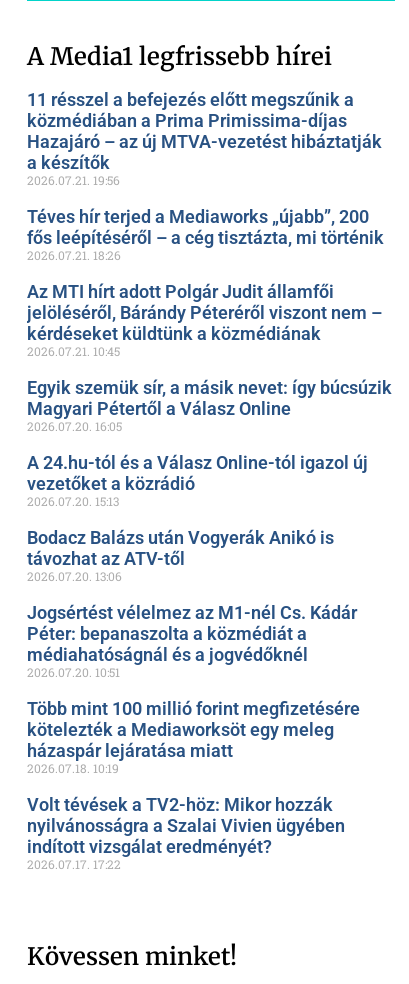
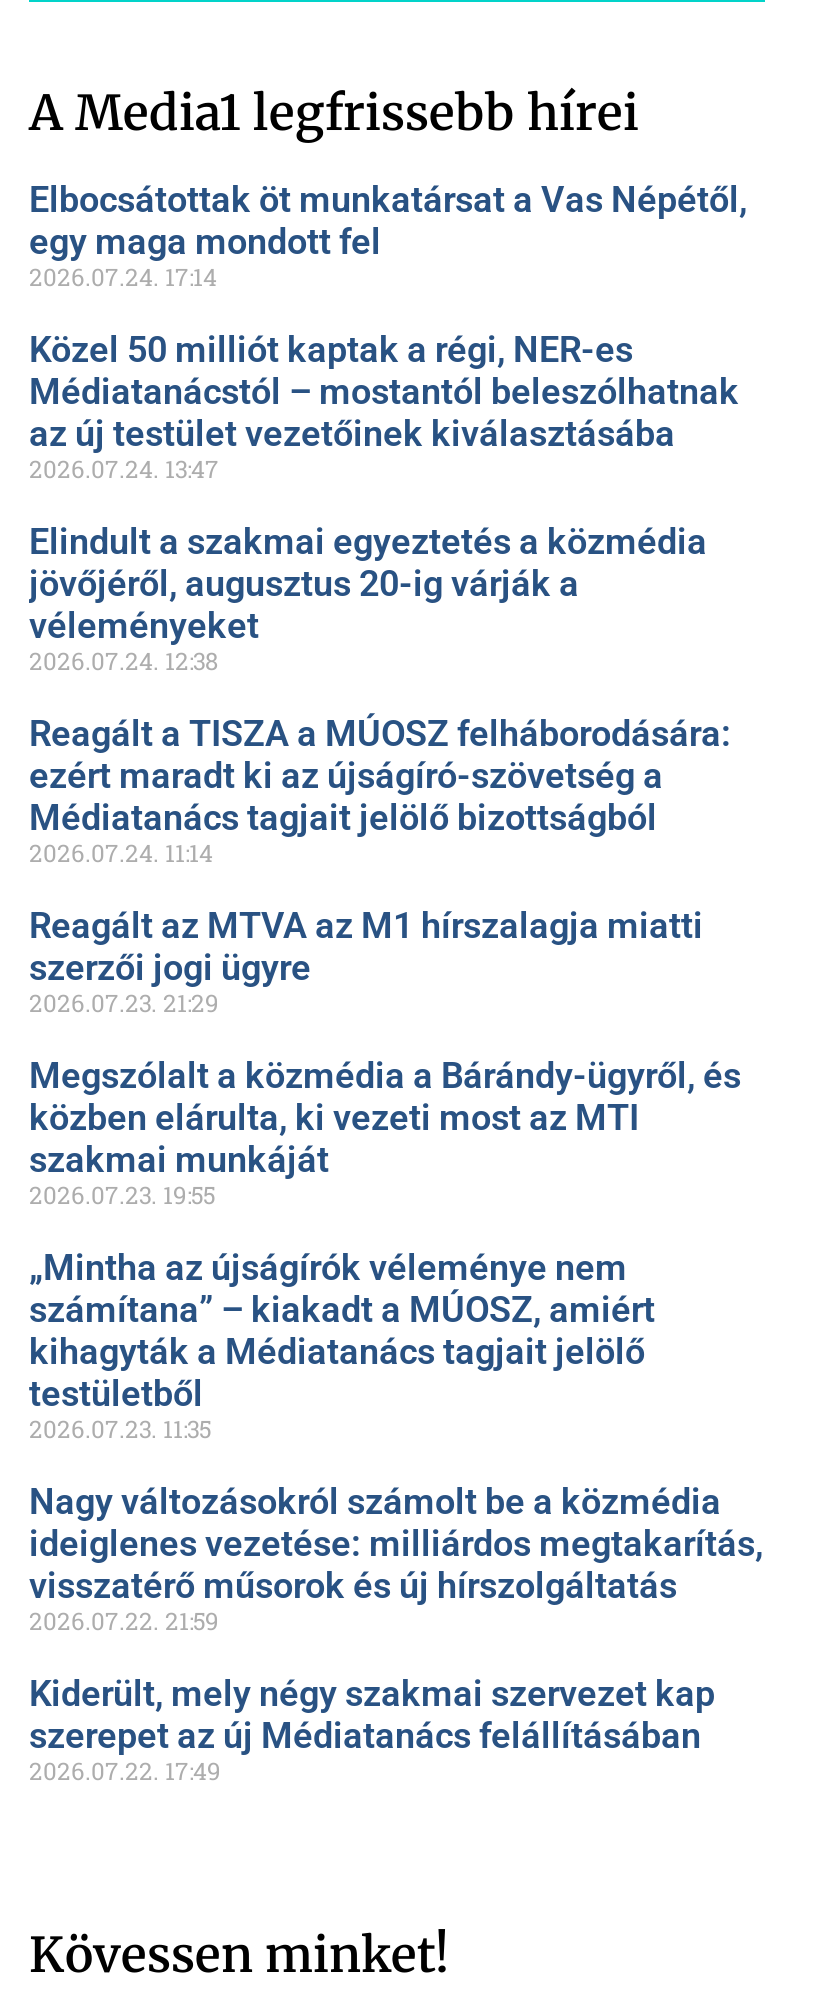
- 11 résszel a befejezés előtt megszűnik a
- közmédiában a Prima Primissima-díjas
- Hazajáró – az új MTVA-vezetést hibáztatják
- a készítők
- 2026.07.21. 19:56
+ Elbocsátottak öt munkatársat a Vas Népétől,
+ egy maga mondott fel
+ 2026.07.24.17:14

- Téves hír terjed a Mediaworks „újabb”, 200
- fős leépítéséről – a cég tisztázta, mi történik
- 2026.07.21. 18:26
+ Közel 50 milliót kaptak a régi, NER-es
+ Médiatanácstól – mostantól beleszólhatnak
+ az új testület vezetőinek kiválasztásába
+ 2026.07.24. 13:47

- Az MTI hírt adott Polgár Judit államfői
- jelöléséről, Bárándy Péteréről viszont nem –
- kérdéseket küldtünk a közmédiának
- 2026.07.21. 10:45
+ Elindult a szakmai egyeztetés a közmédia
+ jövőjéről, augusztus 20-ig várják a
+ véleményeket
+ 2026.07.24. 12:38

- Egyik szemük sír, a másik nevet: így búcsúzik
- Magyari Pétertől a Válasz Online
- 2026.07.20. 16:05
+ Reagált a TISZA a MÚOSZ felháborodására:
+ ezért maradt ki az újságíró-szövetség a
+ Médiatanács tagjait jelölő bizottságból
+ 2026.07.24. 11:14

- A 24.hu-tól és a Válasz Online-tól igazol új
- vezetőket a közrádió
- 2026.07.20. 15:13
+ Reagált az MTVA az M1 hírszalagja miatti
+ szerzői jogi ügyre
+ 2026.07.23. 21:29

- Bodacz Balázs után Vogyerák Anikó is
- távozhat az ATV-től
- 2026.07.20. 13:06
+ Megszólalt a közmédia a Bárándy-ügyről, és
+ közben elárulta, ki vezeti most az MTI
+ szakmai munkáját
+ 2026.07.23. 19:55

- Jogsértést vélelmez az M1-nél Cs. Kádár
- Péter: bepanaszolta a közmédiát a
- médiahatóságnál és a jogvédőknél
- 2026.07.20. 10:51
+ „Mintha az újságírók véleménye nem
+ számítana” – kiakadt a MÚOSZ, amiért
+ kihagyták a Médiatanács tagjait jelölő
+ testületből
+ 2026.07.23. 11:35

- Több mint 100 millió forint megfizetésére
- kötelezték a Mediaworksöt egy meleg
- házaspár lejáratása miatt
- 2026.07.18. 10:19
+ Nagy változásokról számolt be a közmédia
+ ideiglenes vezetése: milliárdos megtakarítás,
+ visszatérő műsorok és új hírszolgáltatás
+ 2026.07.22. 21:59

- Volt tévések a TV2-höz: Mikor hozzák
- nyilvánosságra a Szalai Vivien ügyében
- indított vizsgálat eredményét?
- 2026.07.17. 17:22
+ Kiderült, mely négy szakmai szervezet kap
+ szerepet az új Médiatanács felállításában
+ 2026.07.22. 17:49
